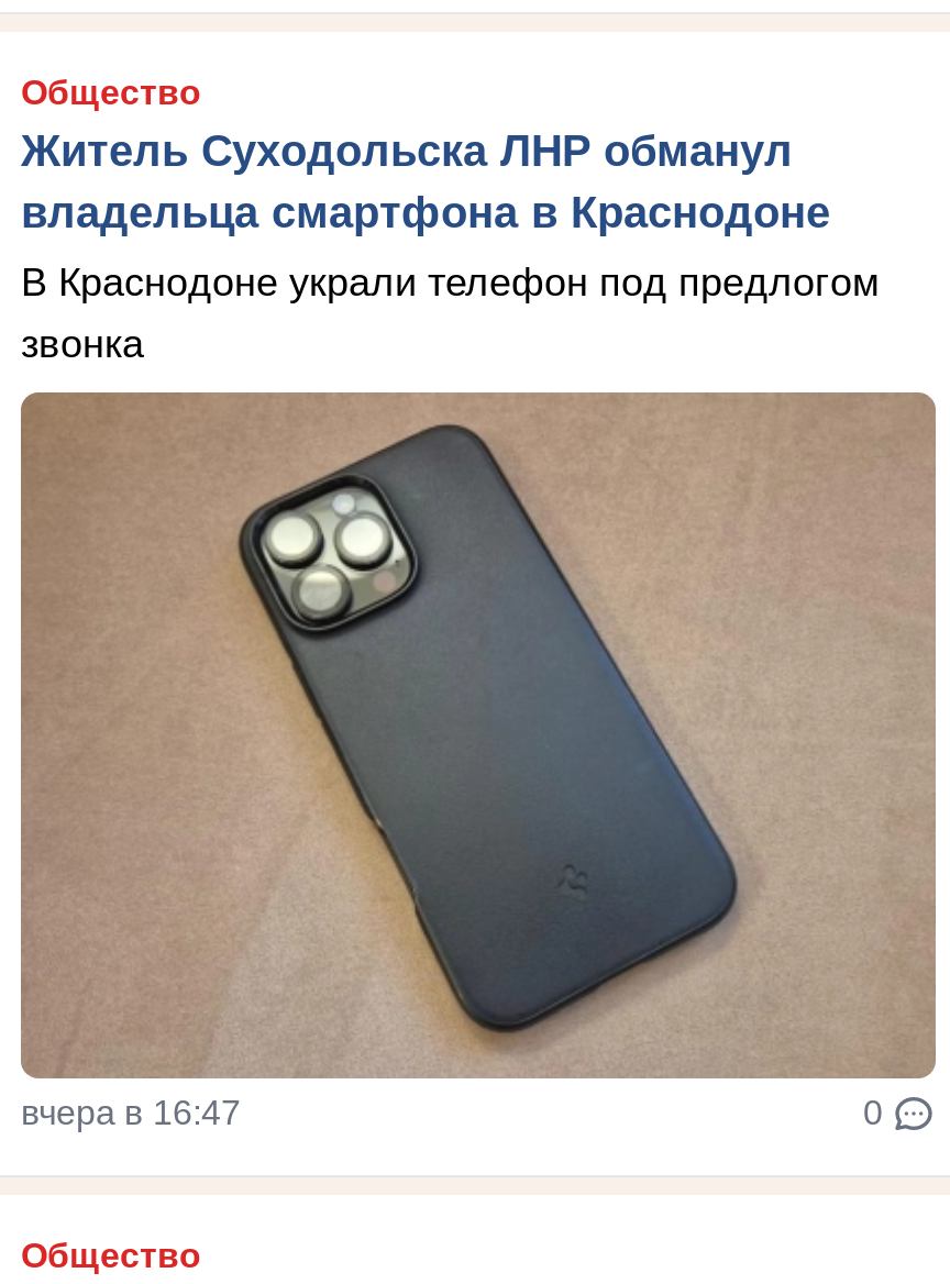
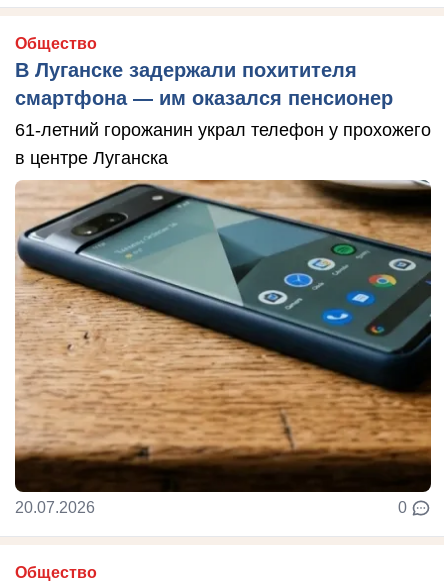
- Житель Суходольска ЛНР обманул
- владельца смартфона в Краснодоне
+ В Луганске задержали похитителя
+ смартфона — им оказался пенсионер

- В Краснодоне украли телефон под предлогом
- звонка
+ 61-летний горожанин украл телефон у прохожего
+ в центре Луганска

- [image]
- вчера в 16:47
+ [image]
+ 20.07.2026
